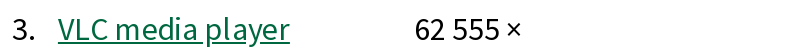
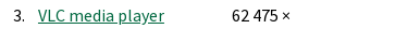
- 62 555 ×
+ 62 475 ×
